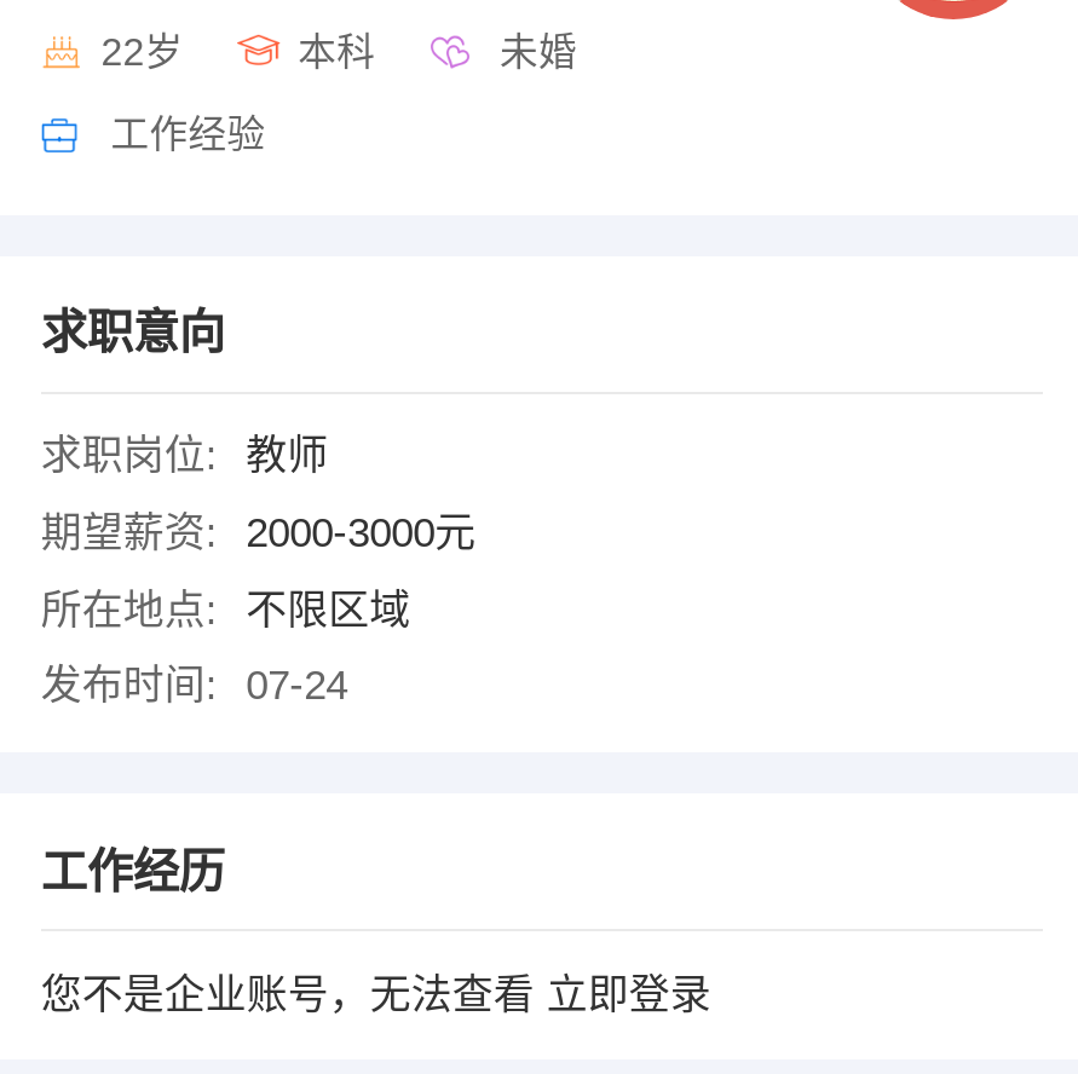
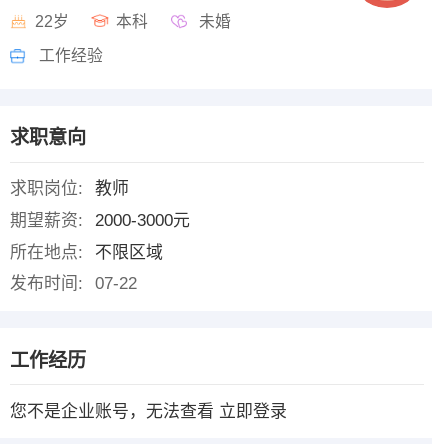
- 发布时间: 07-24
+ 发布时间: 07-22
